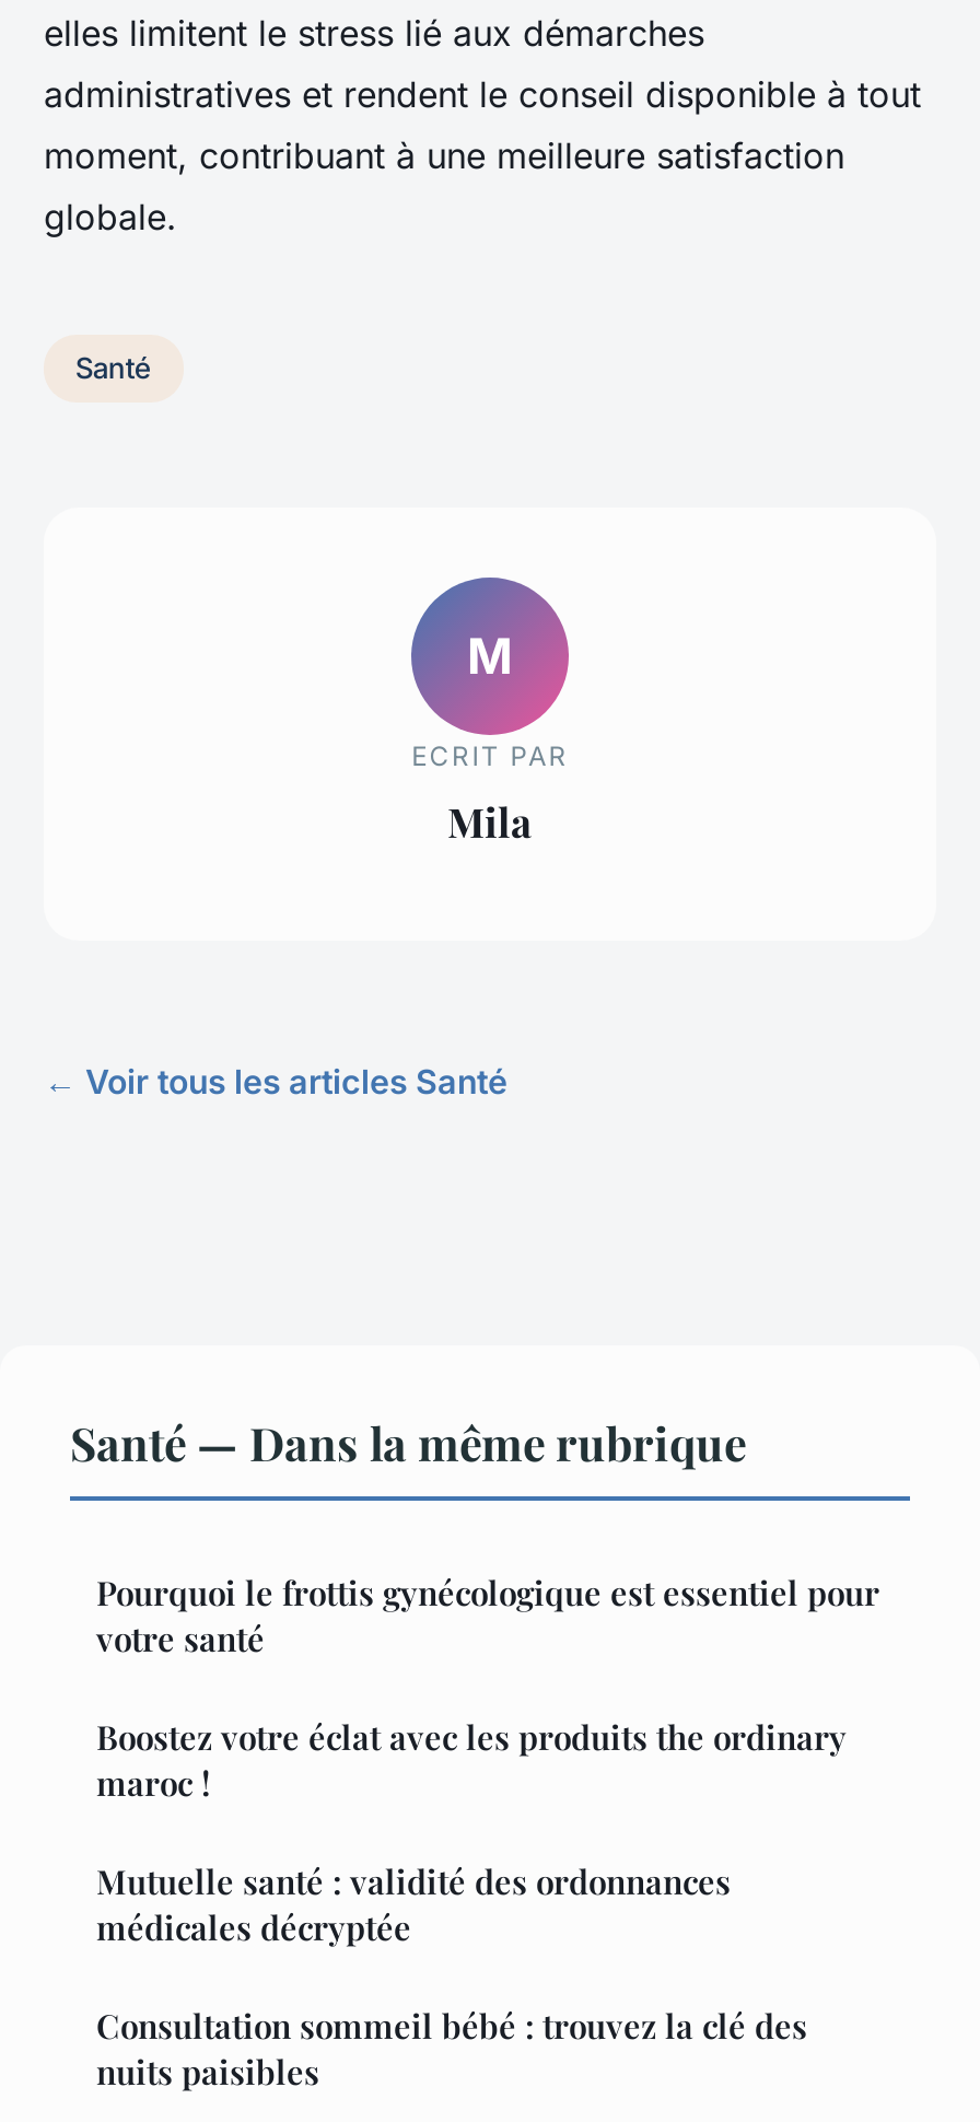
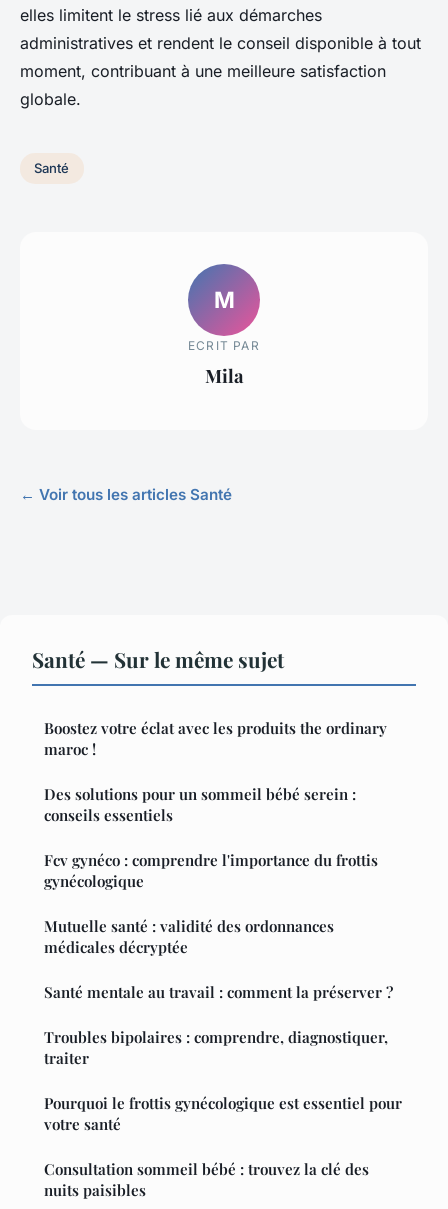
- Santé — Dans la même rubrique
+ Santé — Sur le même sujet

moved down: Pourquoi le frottis gynécologique est essentiel pour | votre santé

moved up: Boostez votre éclat avec les produits the ordinary | maroc !

+ Des solutions pour un sommeil bébé serein :
+ conseils essentiels
+ Fcv gynéco : comprendre l'importance du frottis
+ gynécologique

+ Santé mentale au travail : comment la préserver ?
+ Troubles bipolaires : comprendre, diagnostiquer,
+ traiter
